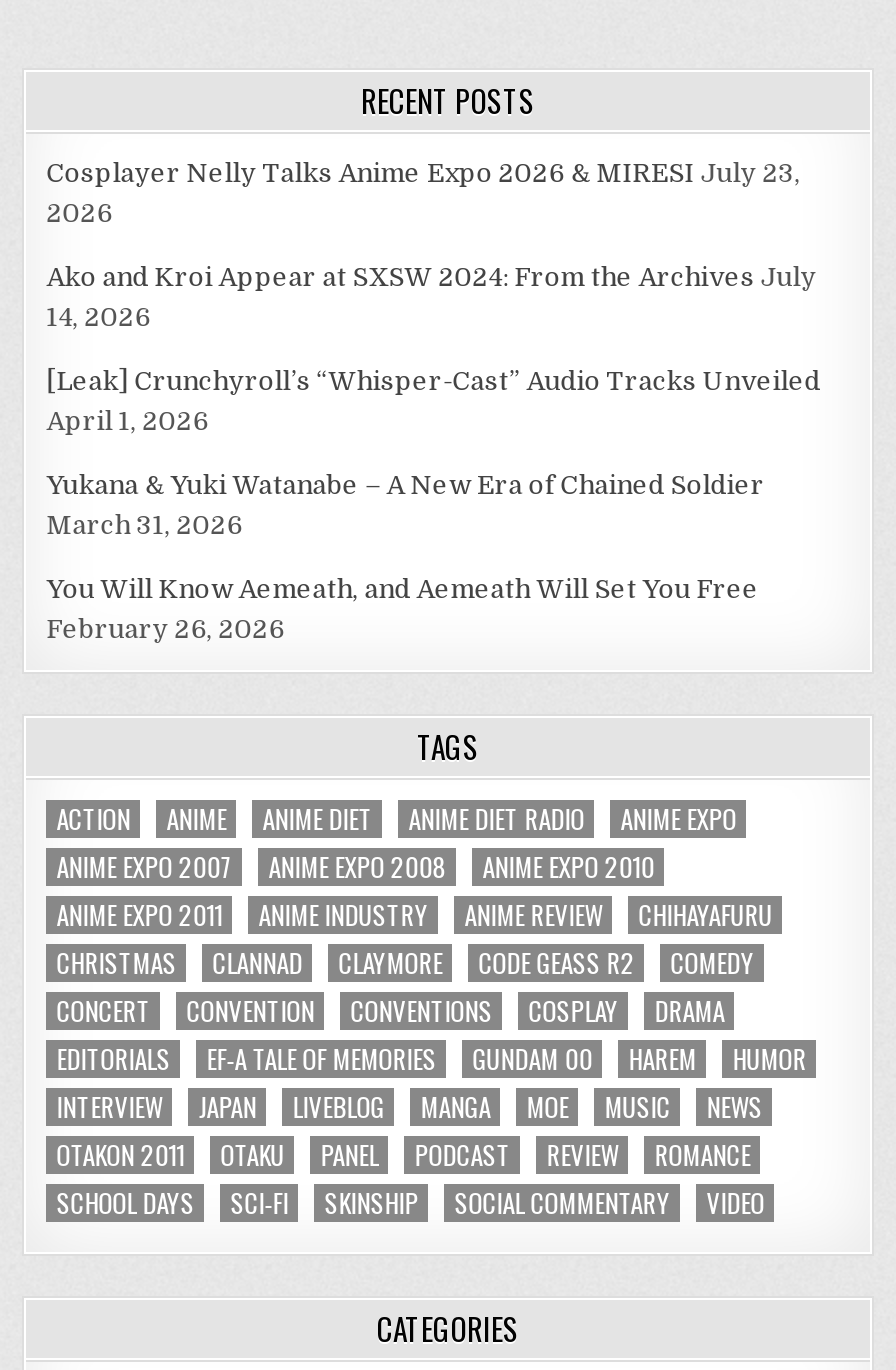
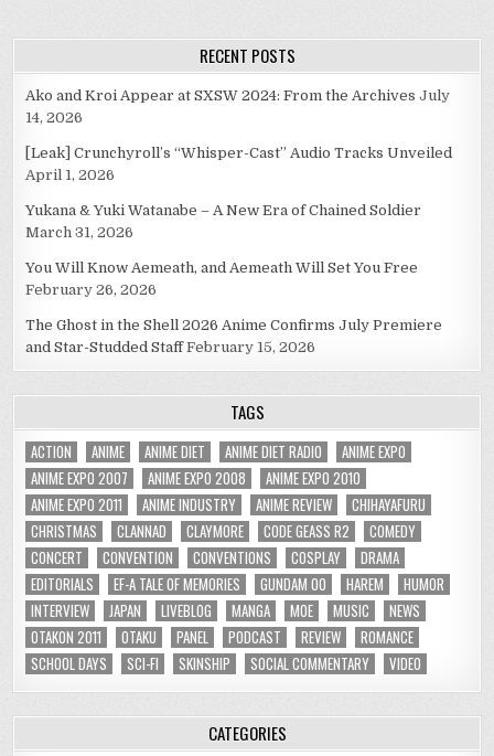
- Cosplayer Nelly Talks Anime Expo 2026 & MIRESI July 23,
- 2026

moved up: Ako and Kroi Appear at SXSW 2024: From the Archives July | 14, 2026 | [Leak] Crunchyroll’s “Whisper-Cast” Audio Tracks Unveiled | April 1, 2026 | Yukana & Yuki Watanabe – A New Era of Chained Soldier | March 31, 2026 | You Will Know Aemeath, and Aemeath Will Set You Free | February 26, 2026

+ The Ghost in the Shell 2026 Anime Confirms July Premiere
+ and Star-Studded Staff February 15, 2026
